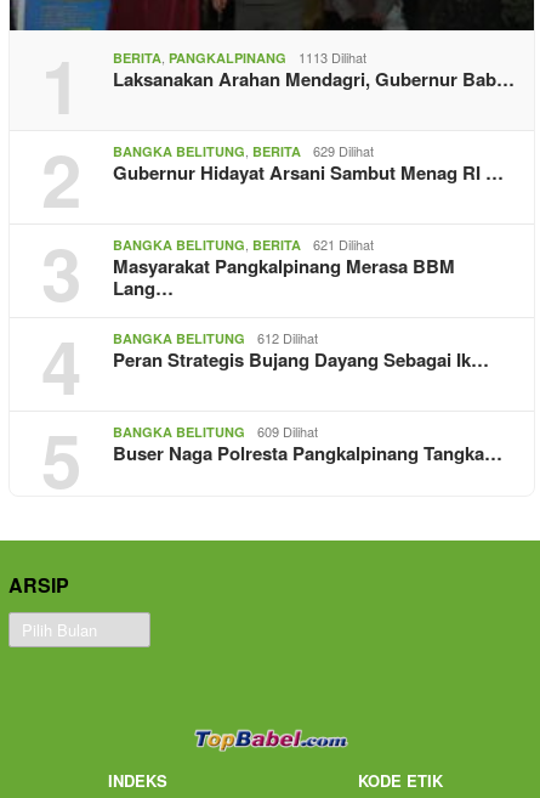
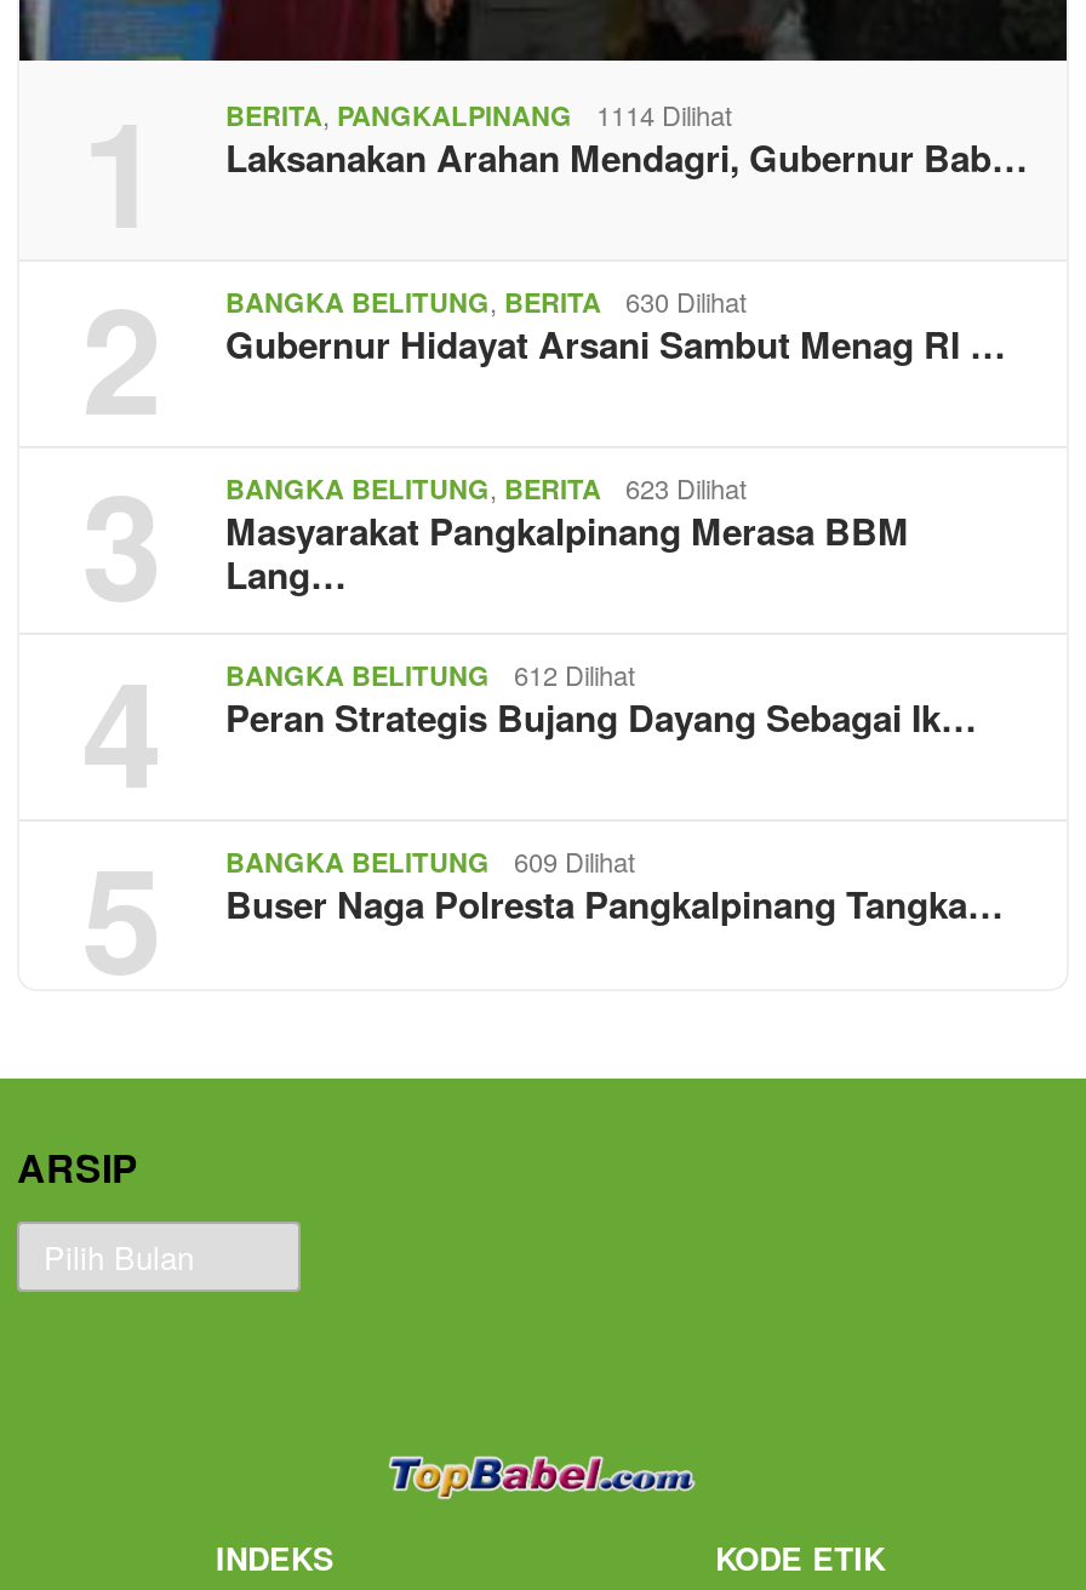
- 1113 Dilihat
+ 1114 Dilihat

- 629 Dilihat
+ 630 Dilihat

- 621 Dilihat
+ 623 Dilihat
